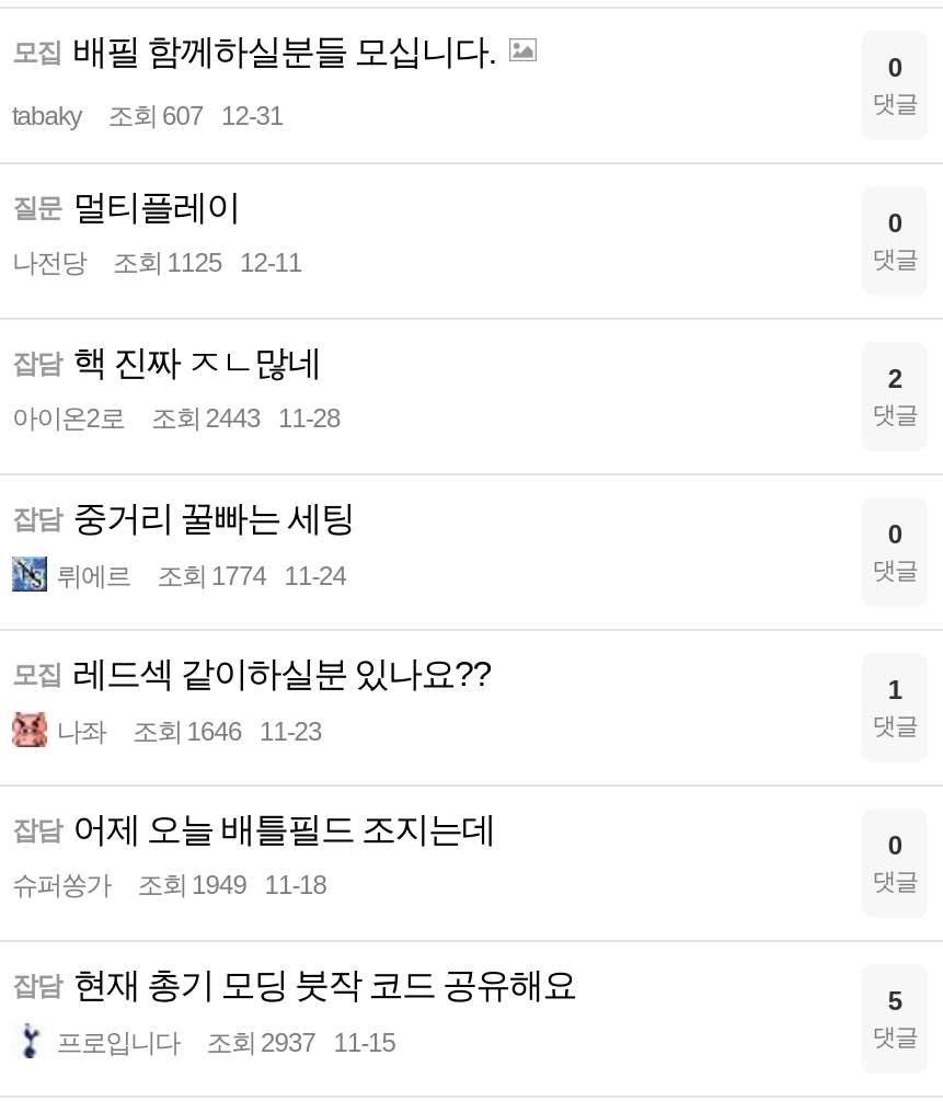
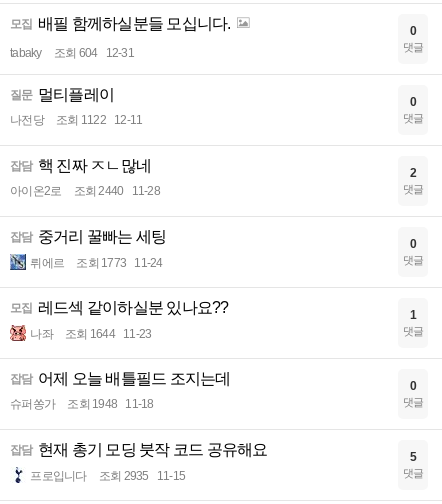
- tabaky 조회 607 12-31
+ tabaky 조회 604 12-31

- 나전당 조회 1125 12-11
+ 나전당 조회 1122 12-11

- 아이온2로 조회 2443 11-28
+ 아이온2로 조회 2440 11-28

- 조회 1774 11-24
+ 조회 1773 11-24

- 나좌 조회 1646 11-23
+ 나좌 조회 1644 11-23

- 조회 1949 11-18
+ 조회 1948 11-18

- 프로입니다 조회 2937 11-15
+ 프로입니다 조회 2935 11-15
